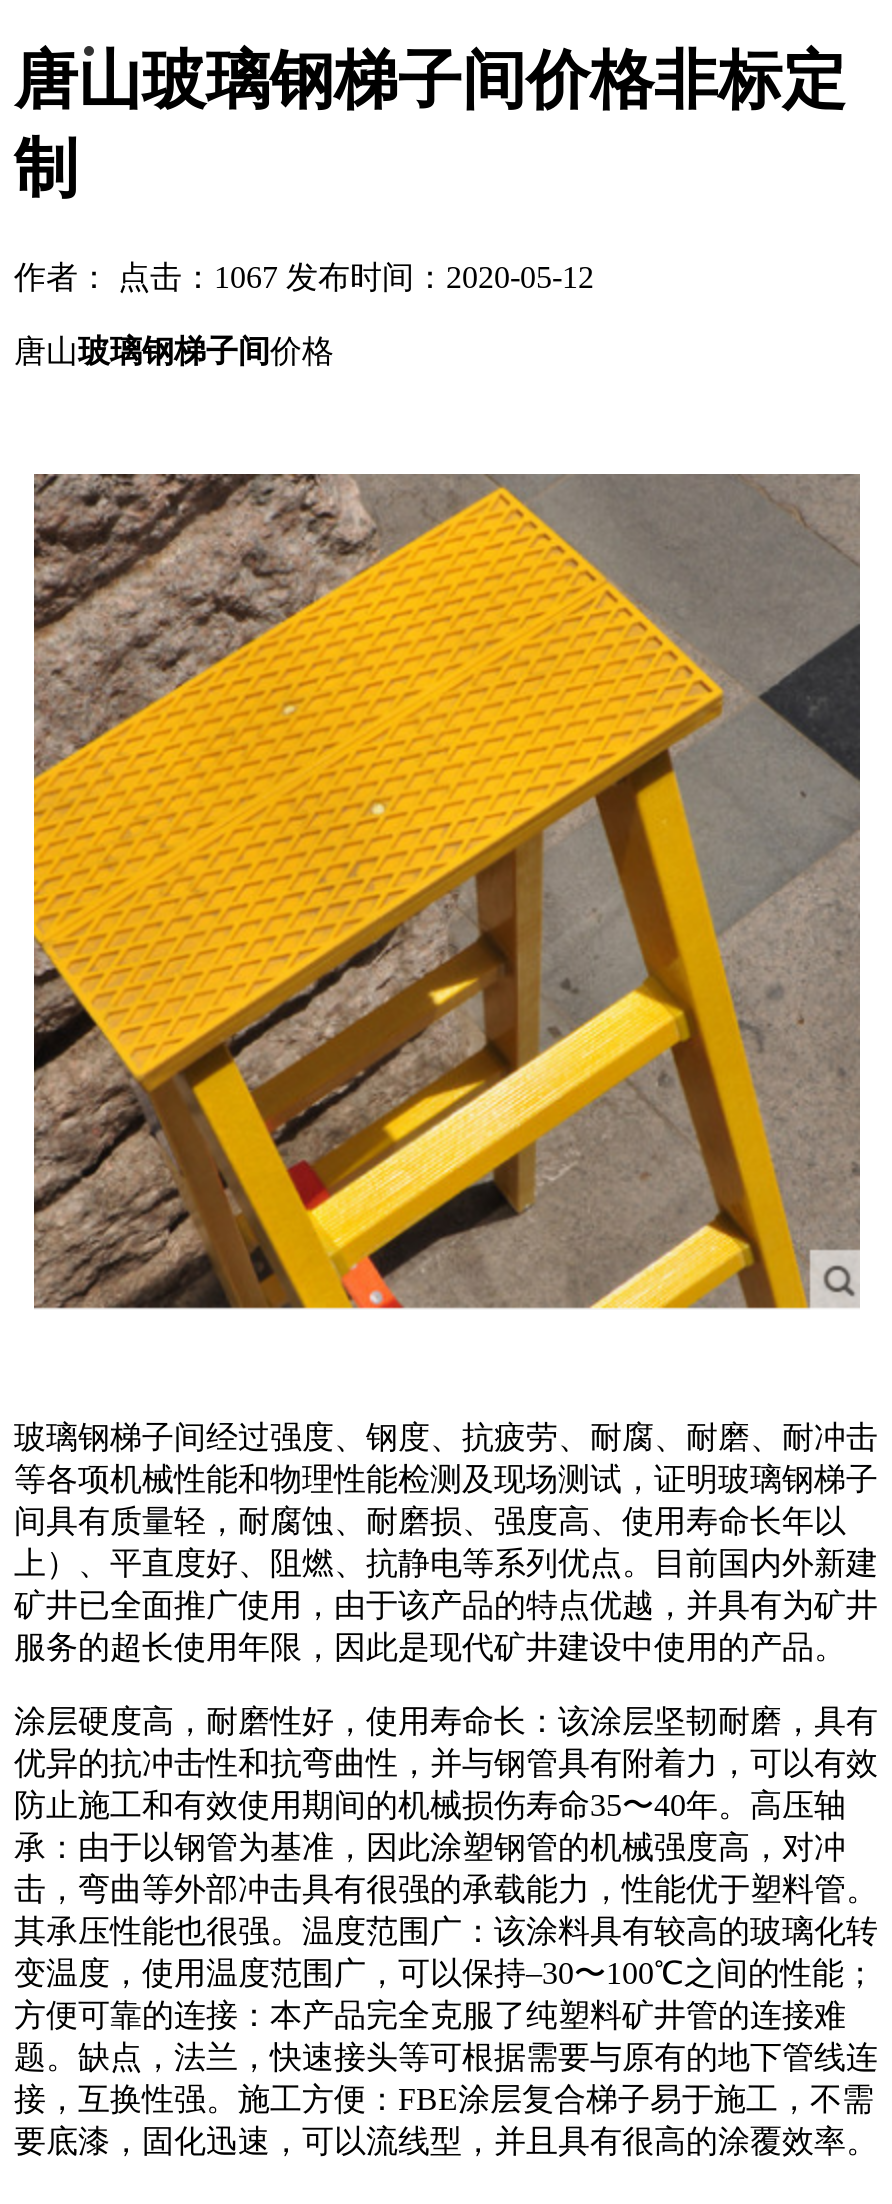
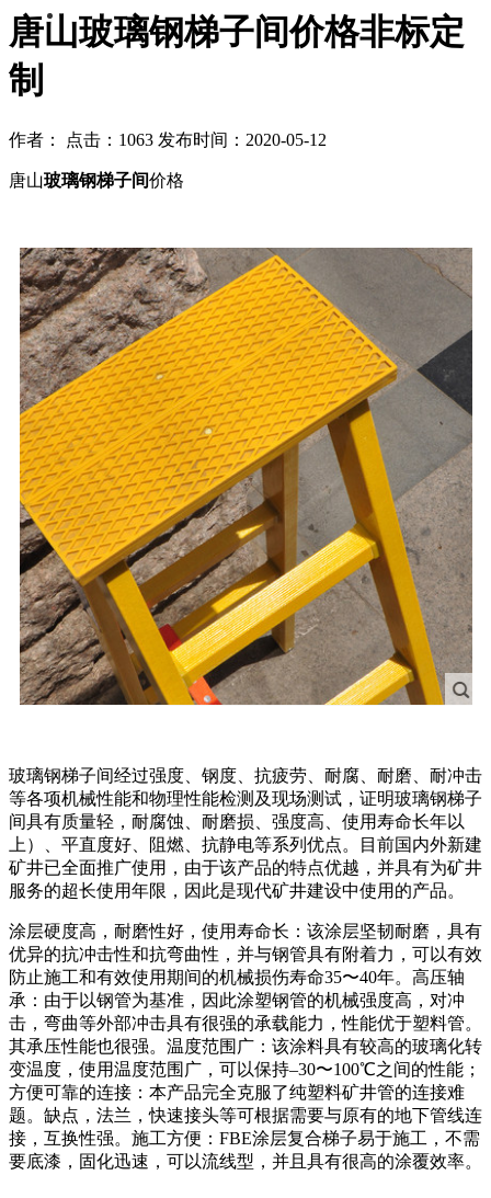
- 作者： 点击：1067 发布时间：2020-05-12
+ 作者： 点击：1063 发布时间：2020-05-12
